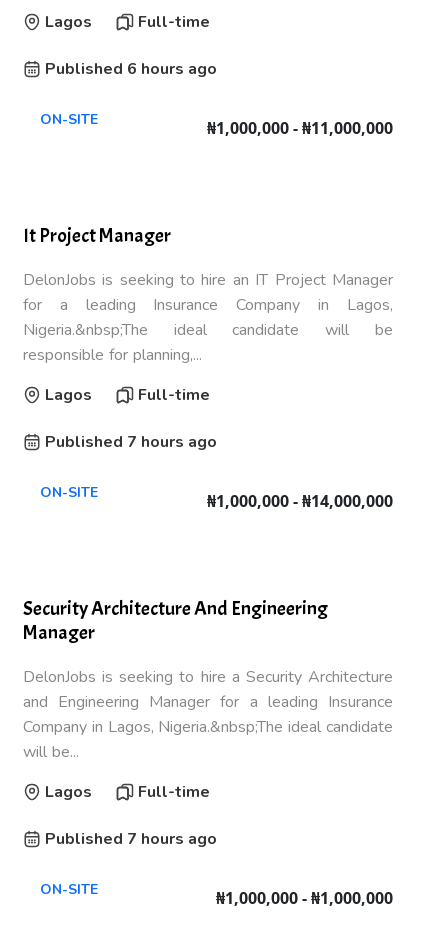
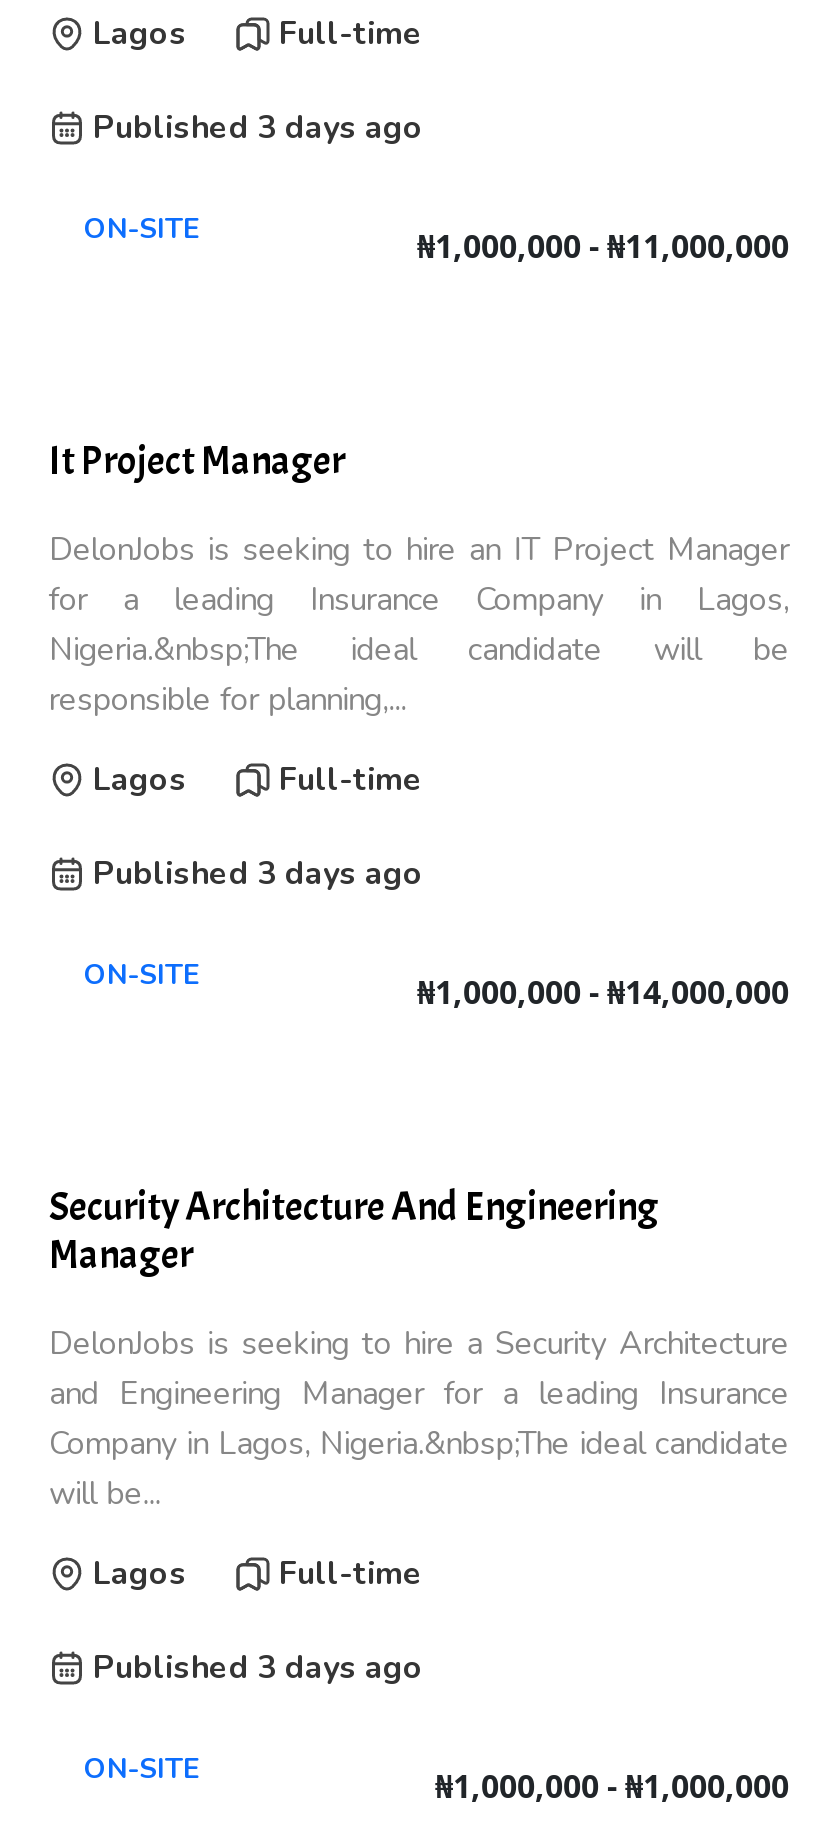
- Published 6 hours ago
+ Published 3 days ago

- Published 7 hours ago
+ Published 3 days ago

- Published 7 hours ago
+ Published 3 days ago
